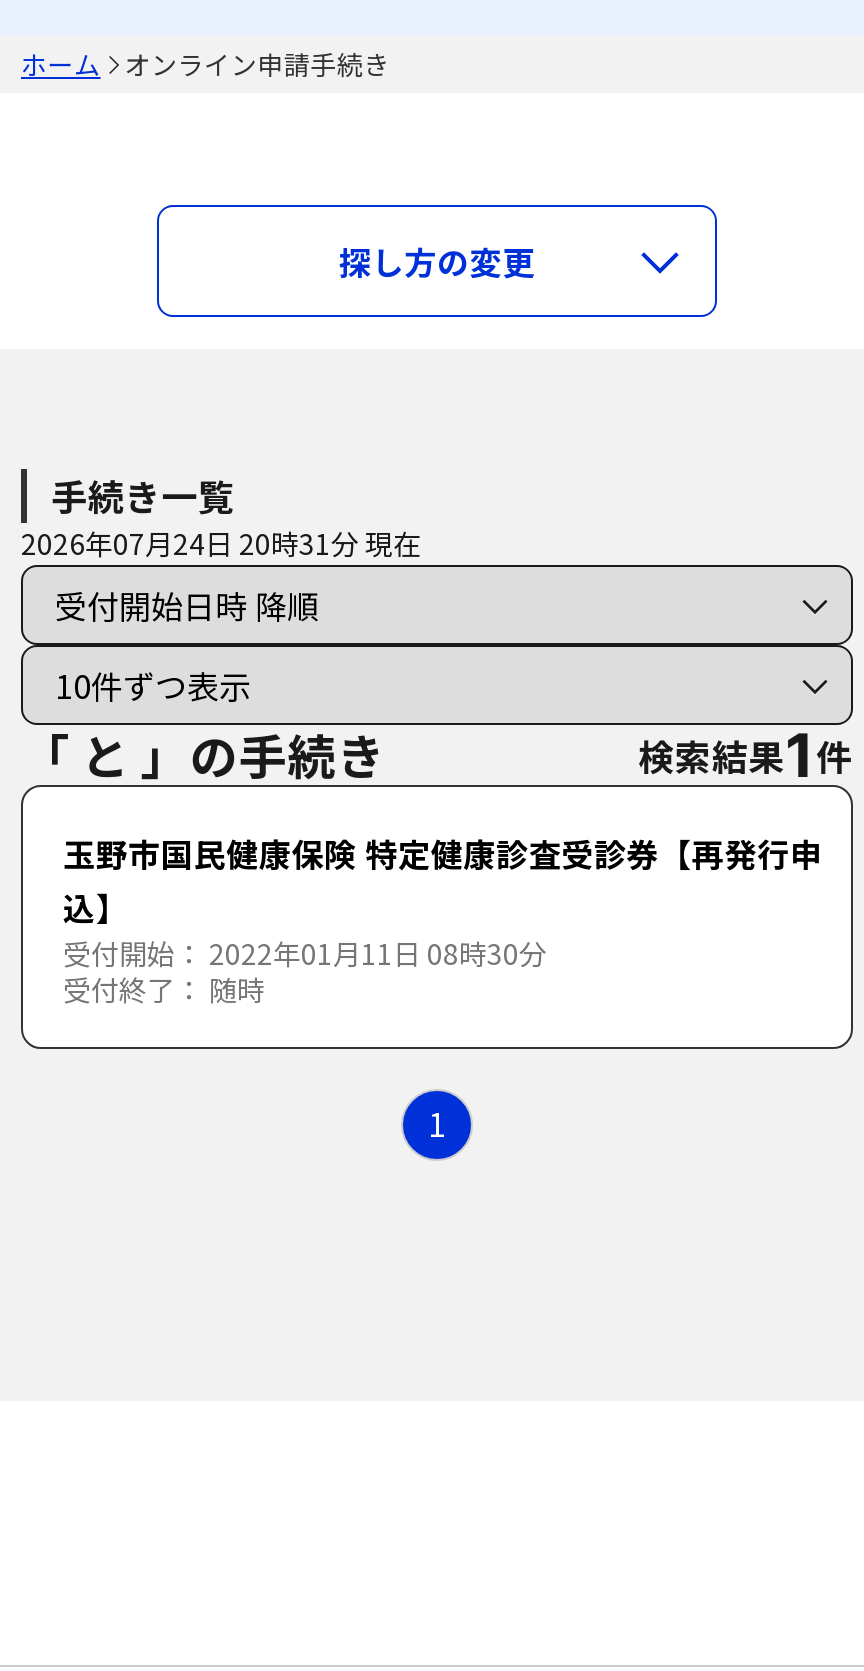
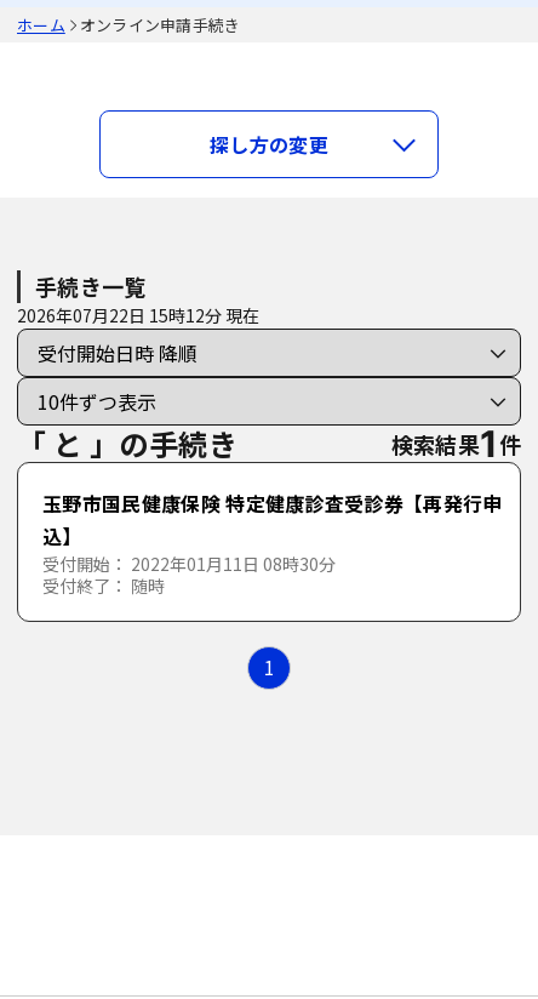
- 2026年07月24日 20時31分 現在
+ 2026年07月22日 15時12分 現在
